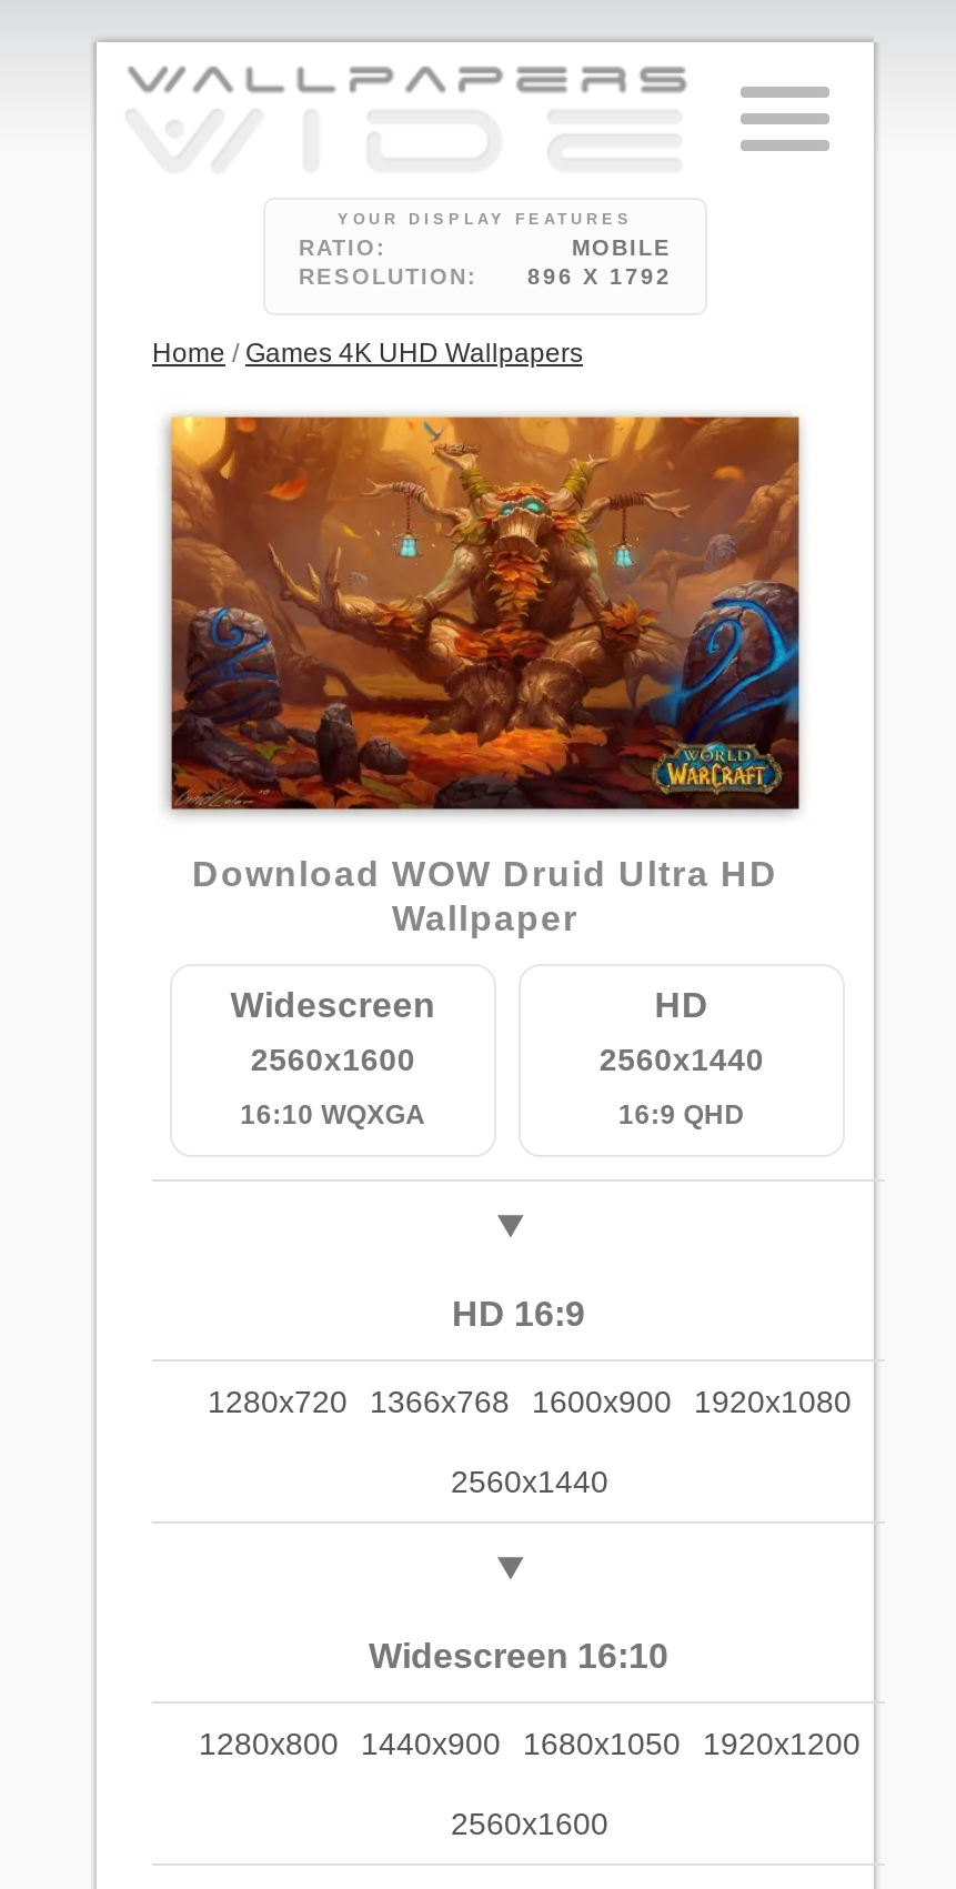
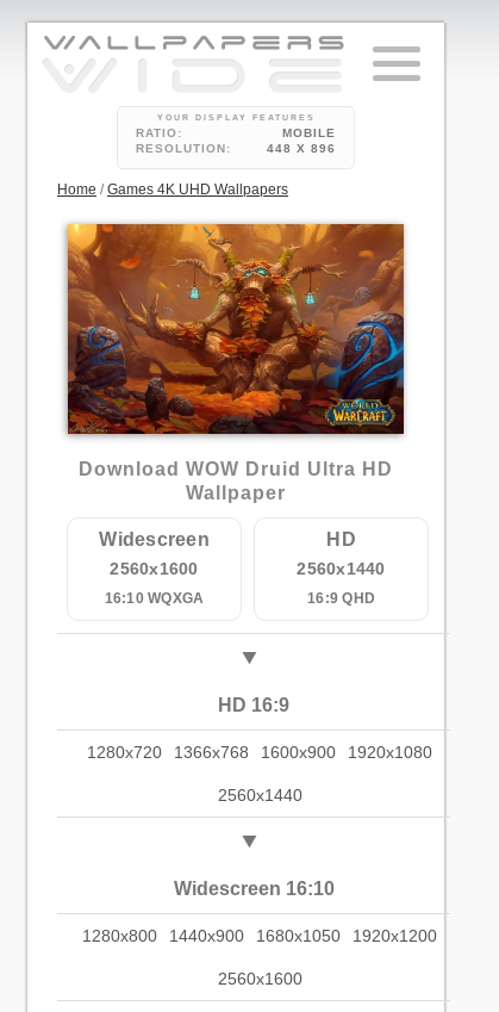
- 896 X 1792
+ 448 X 896
